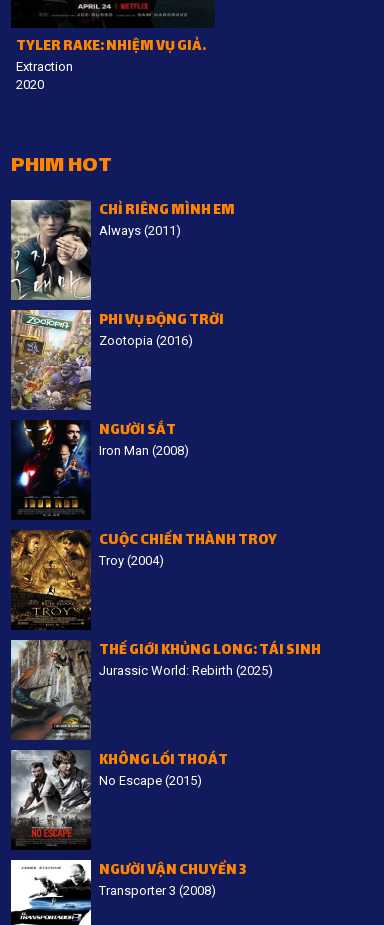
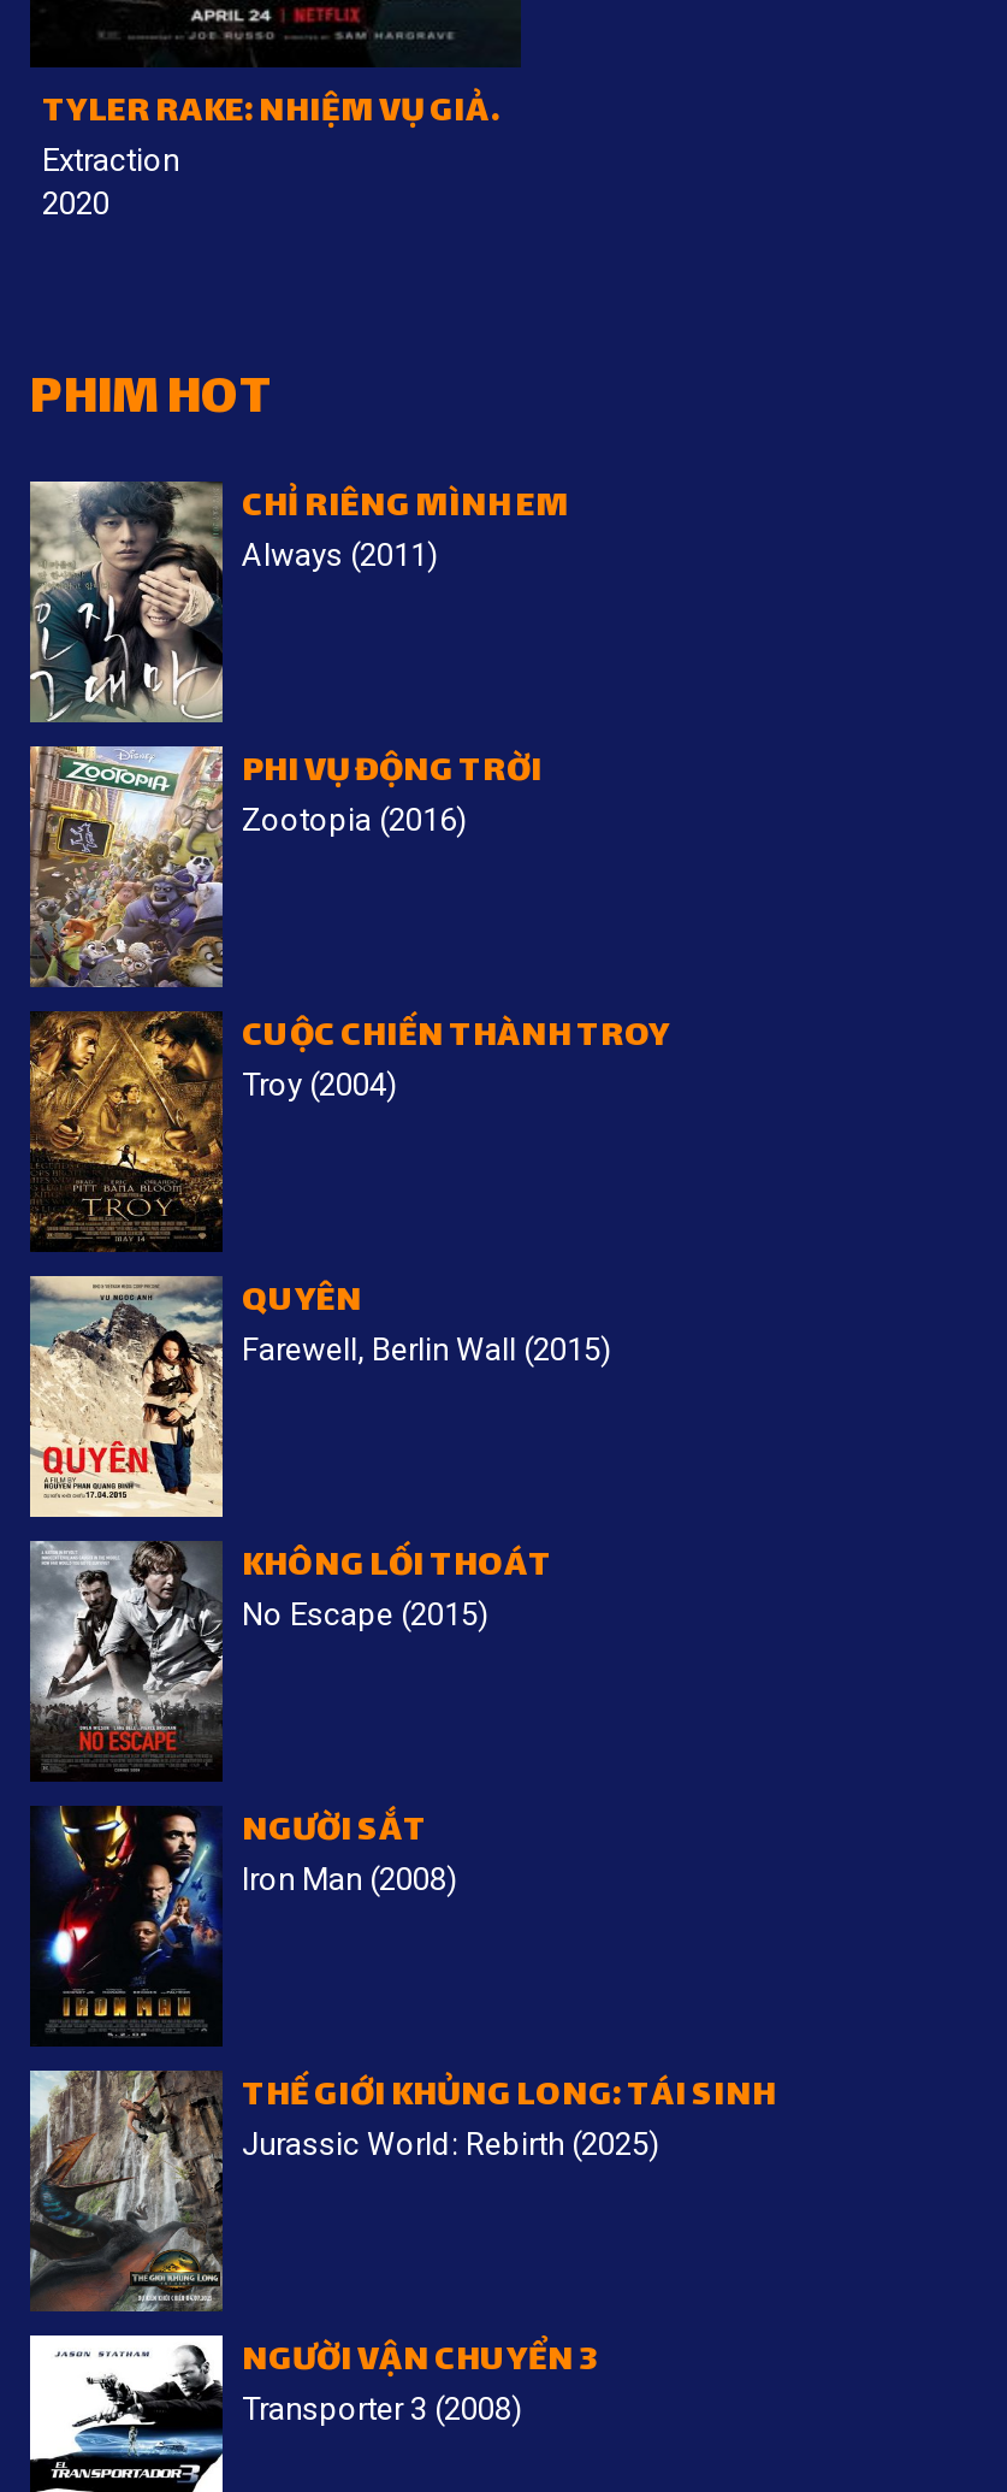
+ [image]
+ QUYÊN
+ Farewell, Berlin Wall (2015)

moved down: [image] | NGƯỜI SẮT | Iron Man (2008)

moved up: [image] | CUỘC CHIẾN THÀNH TROY | Troy (2004)

moved down: [image] | THẾ GIỚI KHỦNG LONG: TÁI SINH | Jurassic World: Rebirth (2025)

moved up: [image] | KHÔNG LỐI THOÁT | No Escape (2015)
